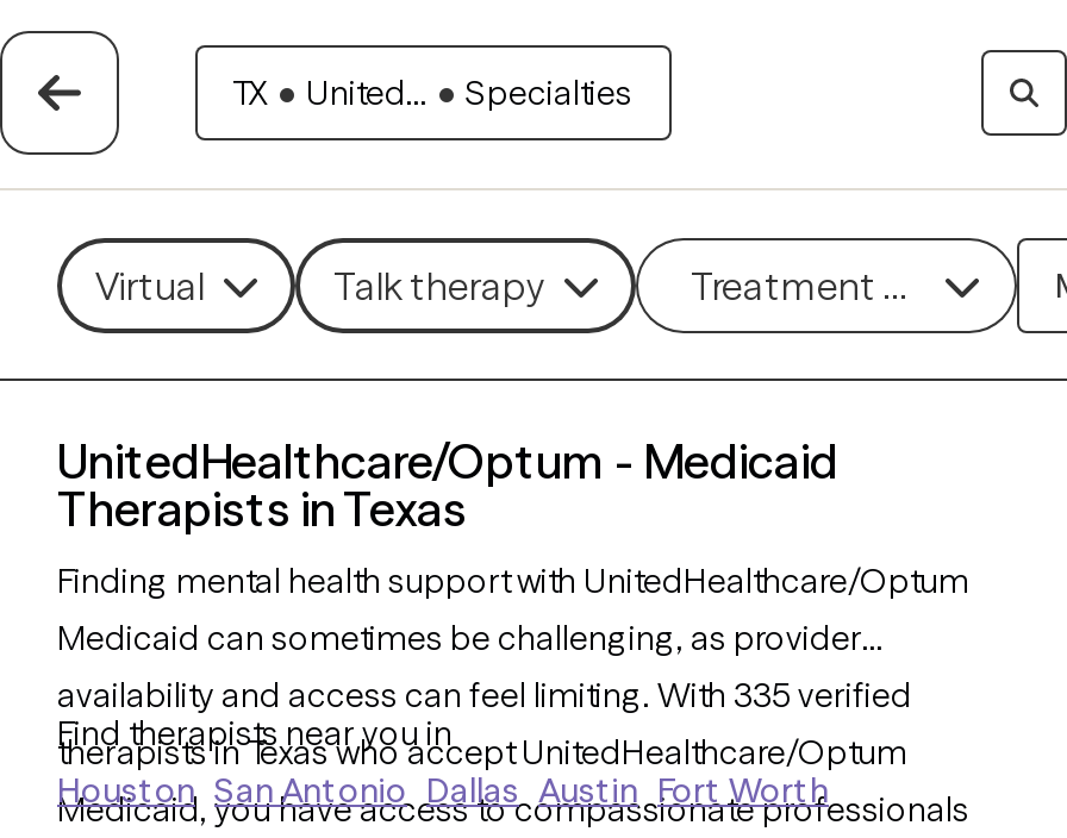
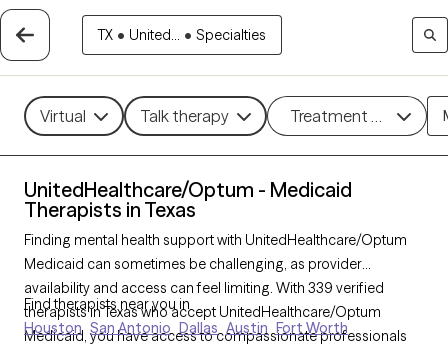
- availability and access can feel limiting. With 335 verified
+ availability and access can feel limiting. With 339 verified
